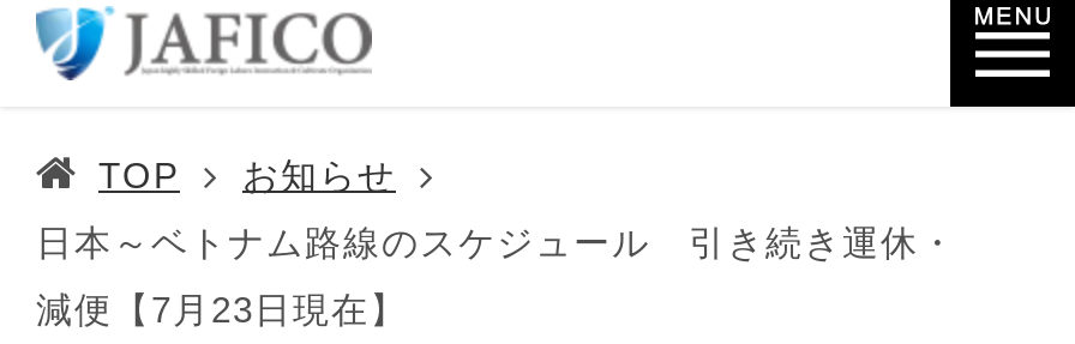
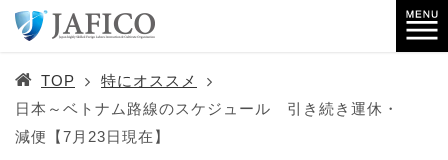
- お知らせ
+ 特にオススメ
